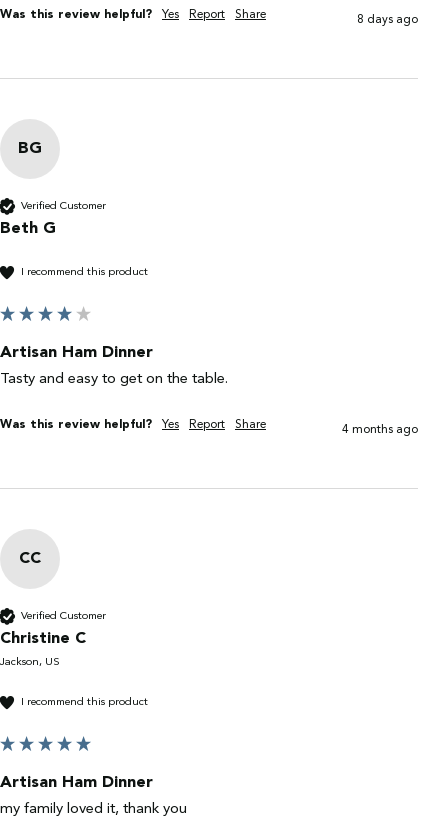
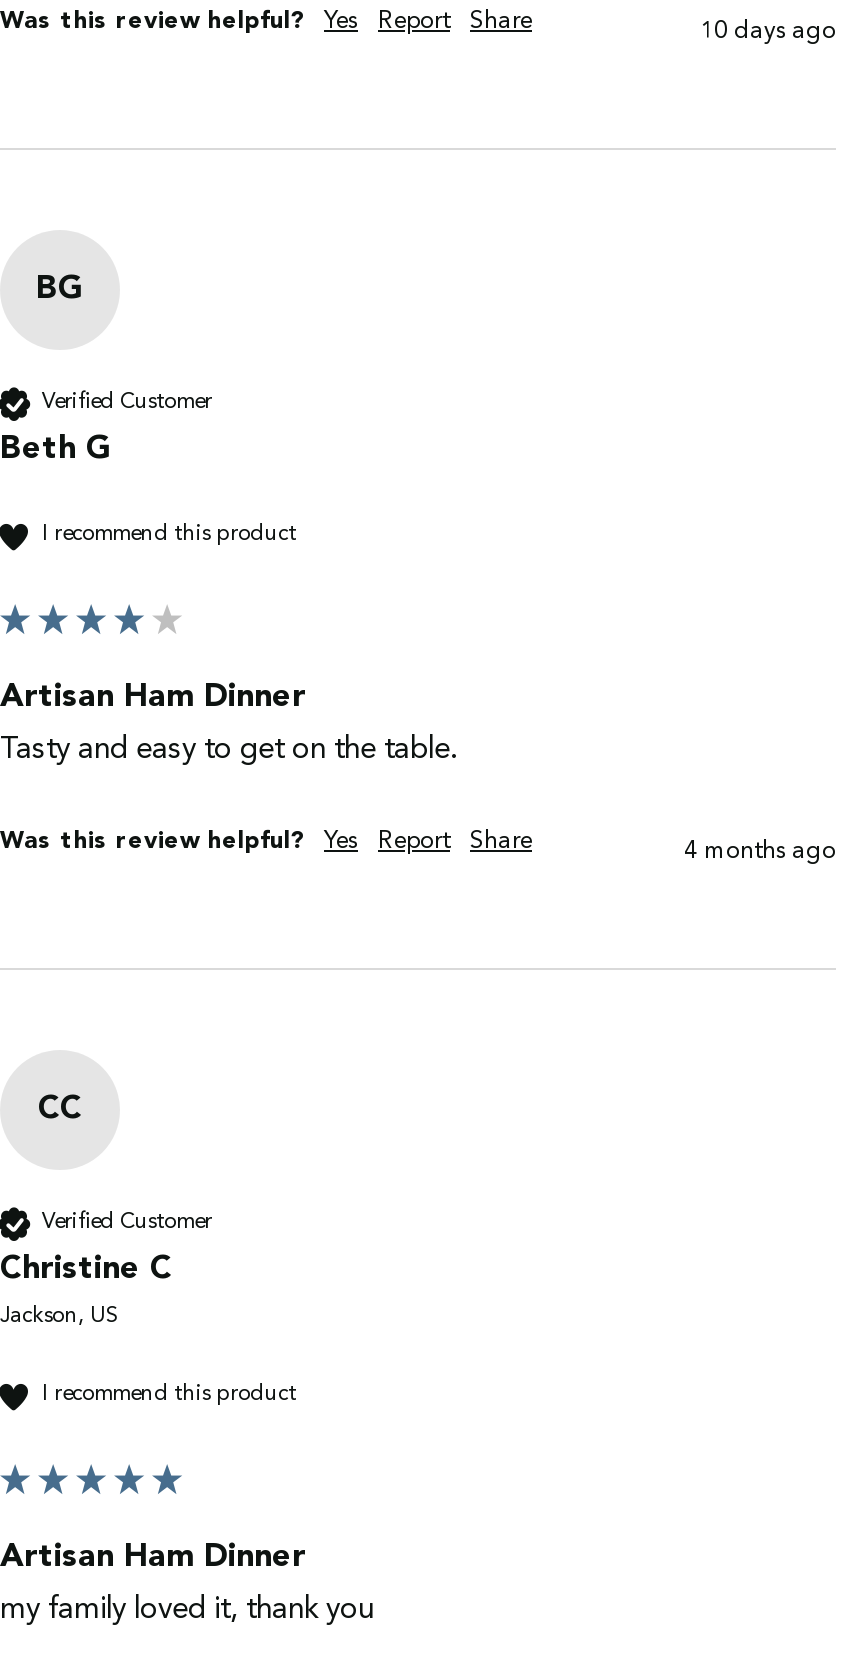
- 8 days ago
+ 10 days ago
